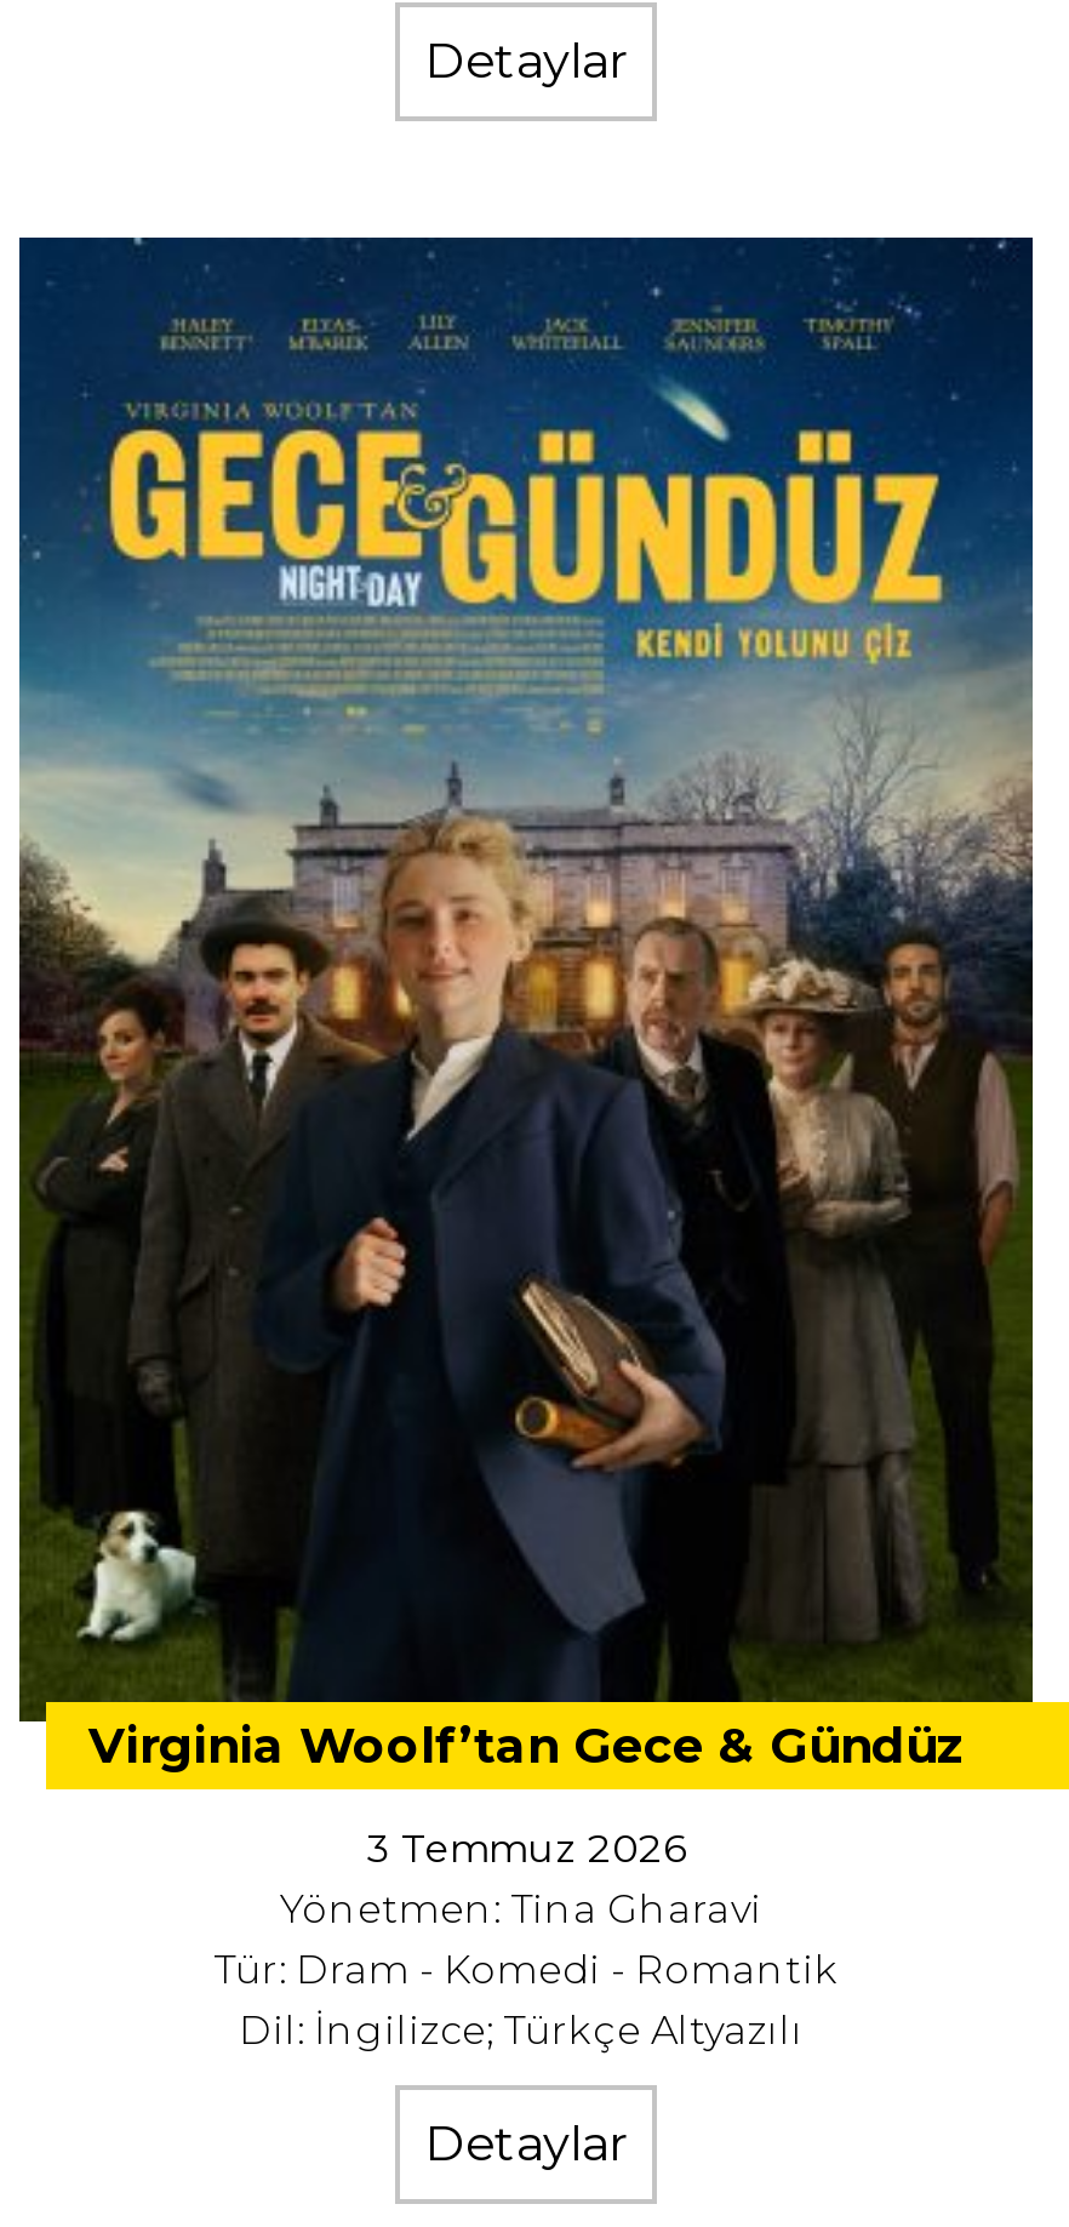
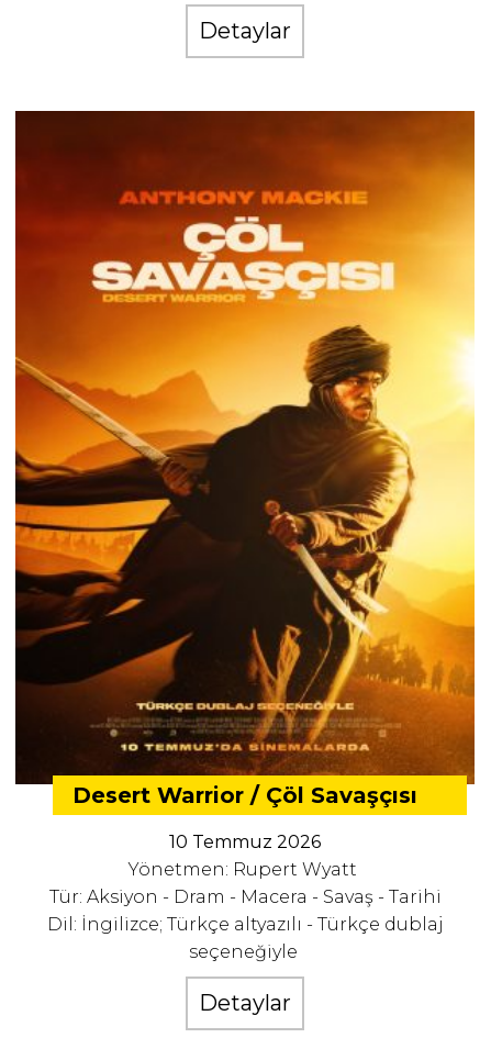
- [image]
- Virginia Woolf’tan Gece & Gündüz
+ [image]
+ Desert Warrior / Çöl Savaşçısı

- 3 Temmuz 2026
- Yönetmen: Tina Gharavi
- Tür: Dram - Komedi - Romantik
- Dil: İngilizce; Türkçe Altyazılı
+ 10 Temmuz 2026
+ Yönetmen: Rupert Wyatt
+ Tür: Aksiyon - Dram - Macera - Savaş - Tarihi
+ Dil: İngilizce; Türkçe altyazılı - Türkçe dublaj
+ seçeneğiyle
